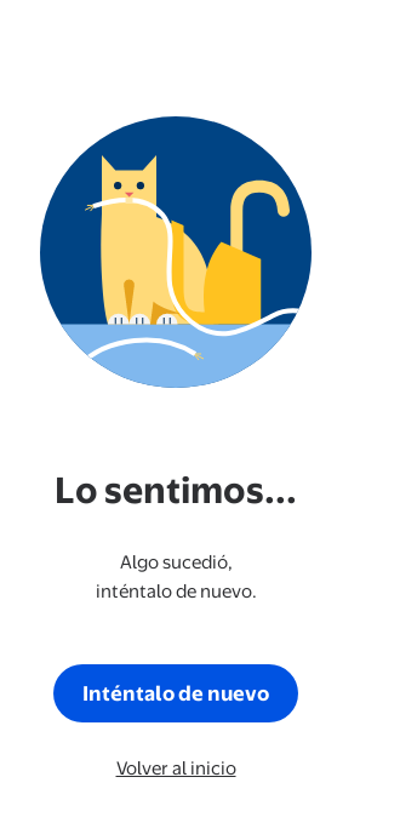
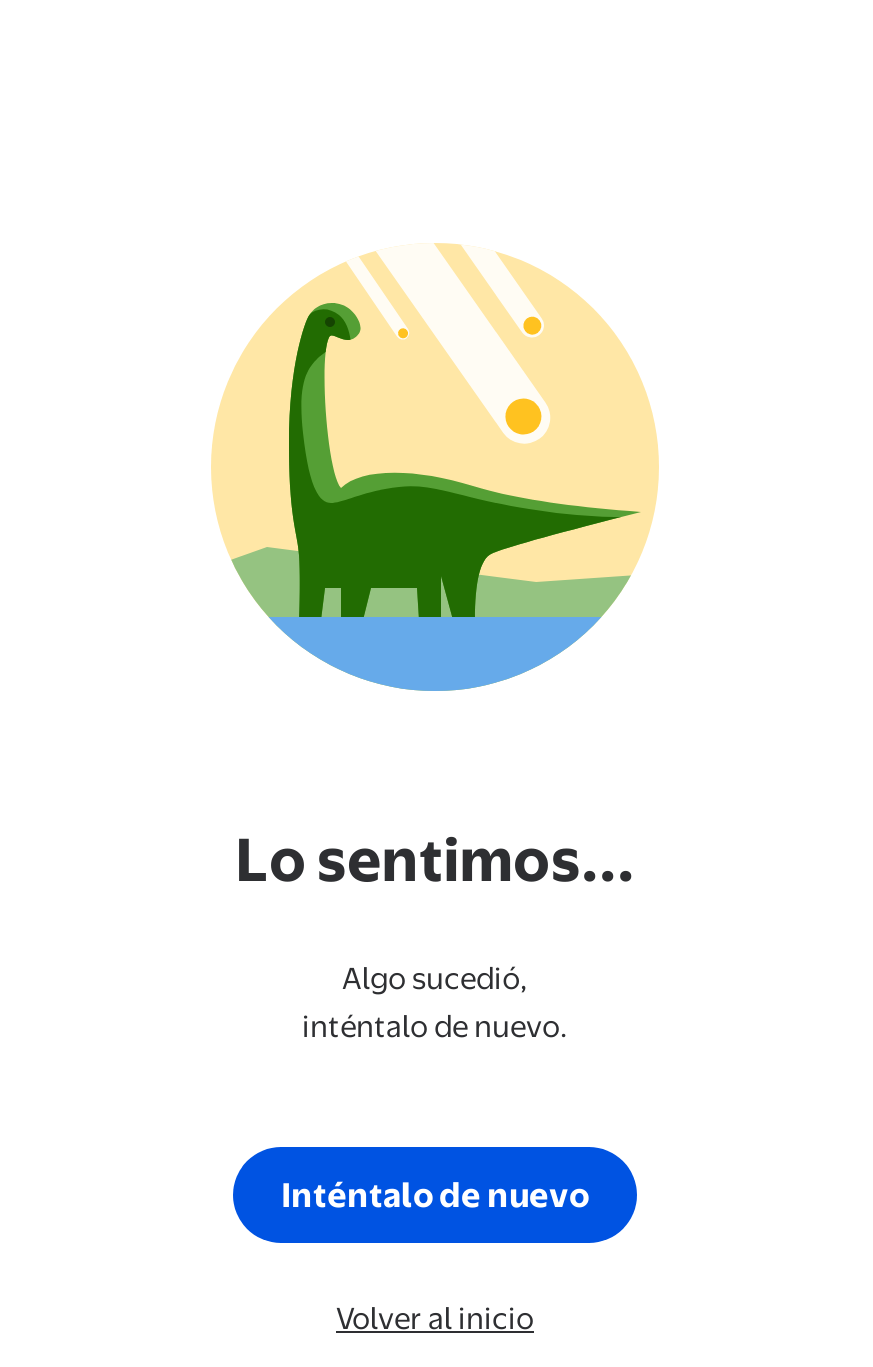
- [image]
+ [image]
